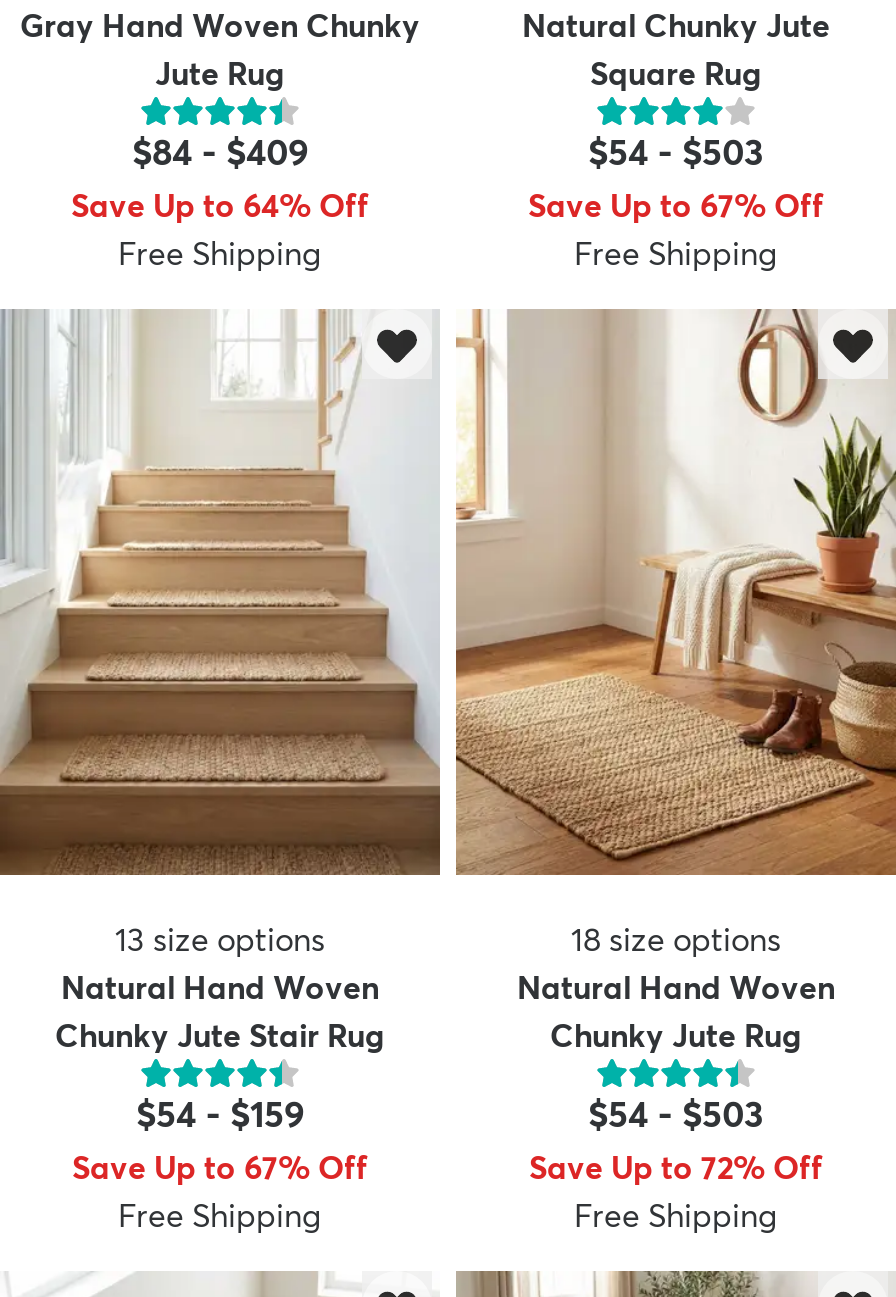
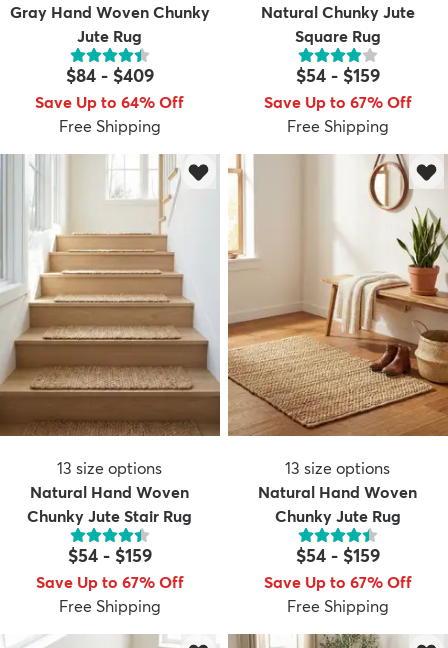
- $54 - $503
+ $54 - $159

- 18 size options
+ 13 size options

- $54 - $503
+ $54 - $159

- Save Up to 72% Off
+ Save Up to 67% Off
